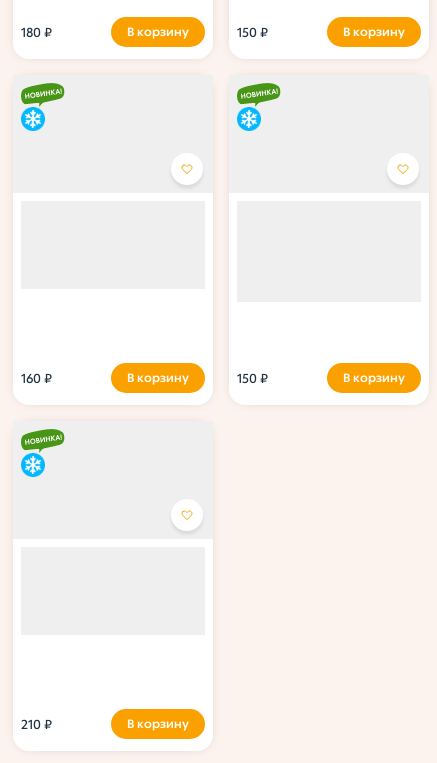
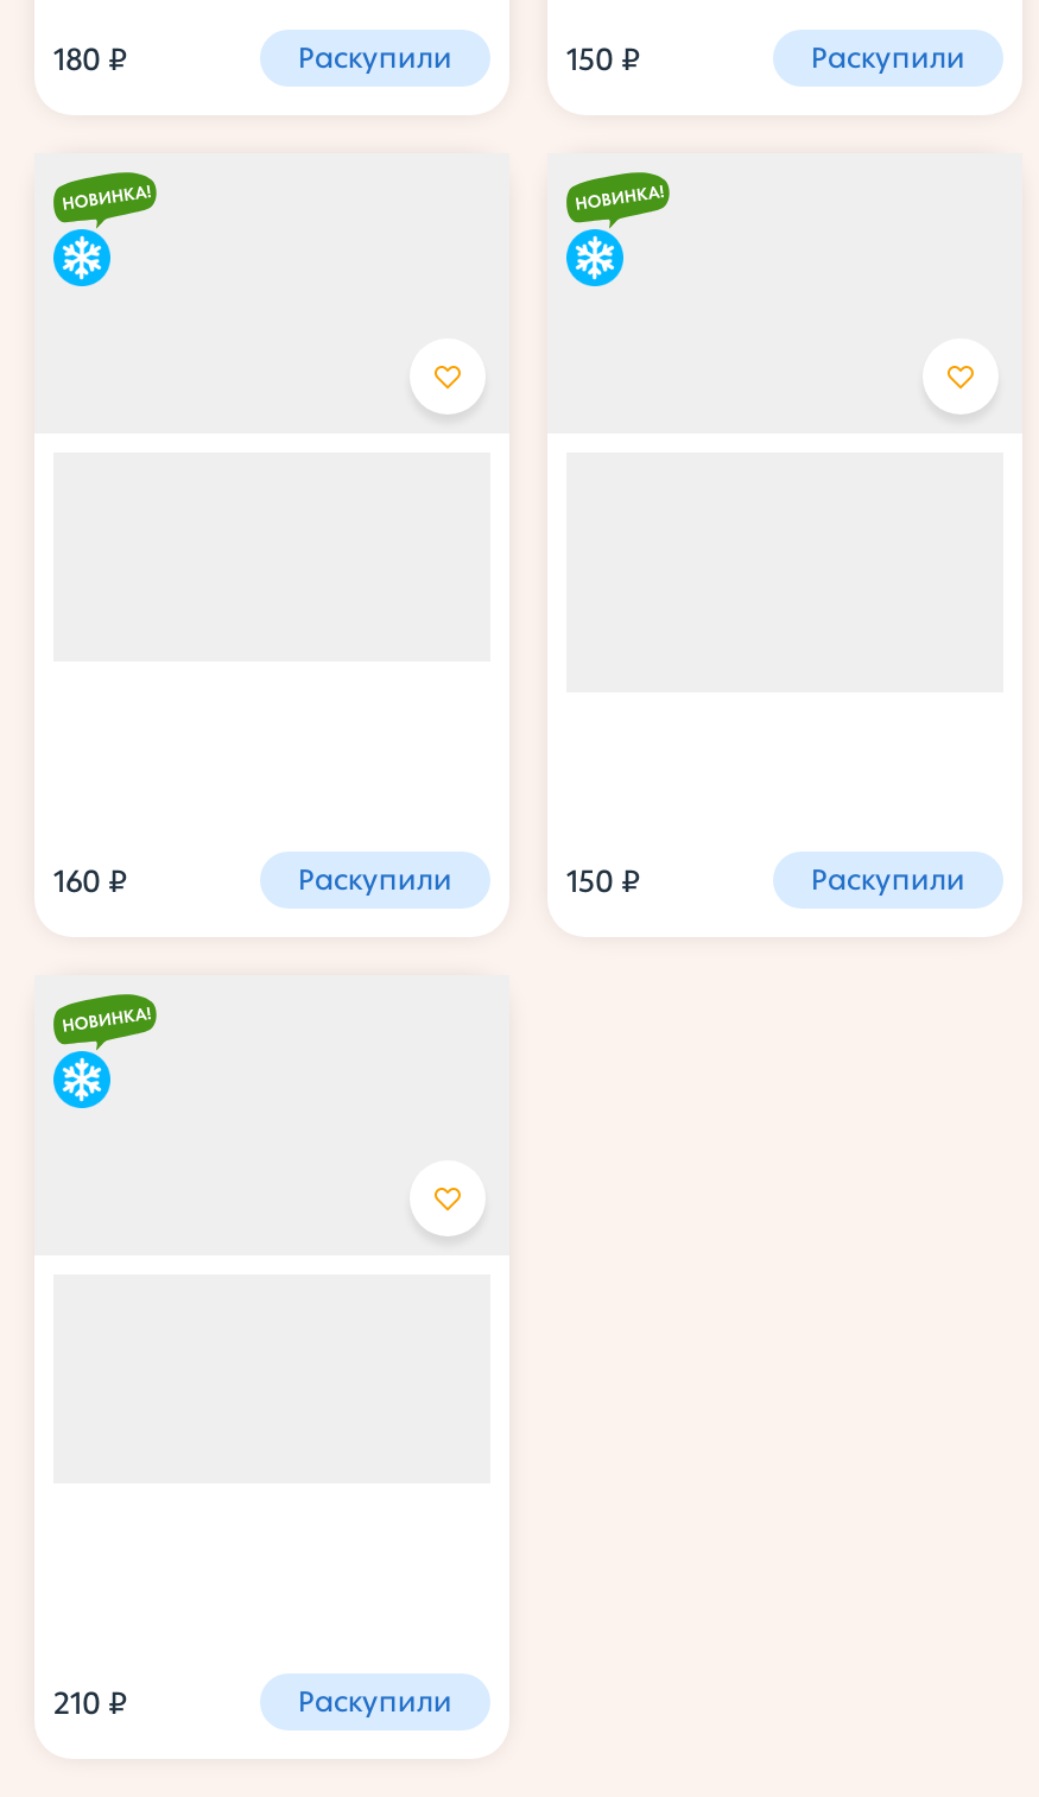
- В корзину
+ Раскупили

- В корзину
+ Раскупили

- В корзину
+ Раскупили

- В корзину
+ Раскупили

- В корзину
+ Раскупили
